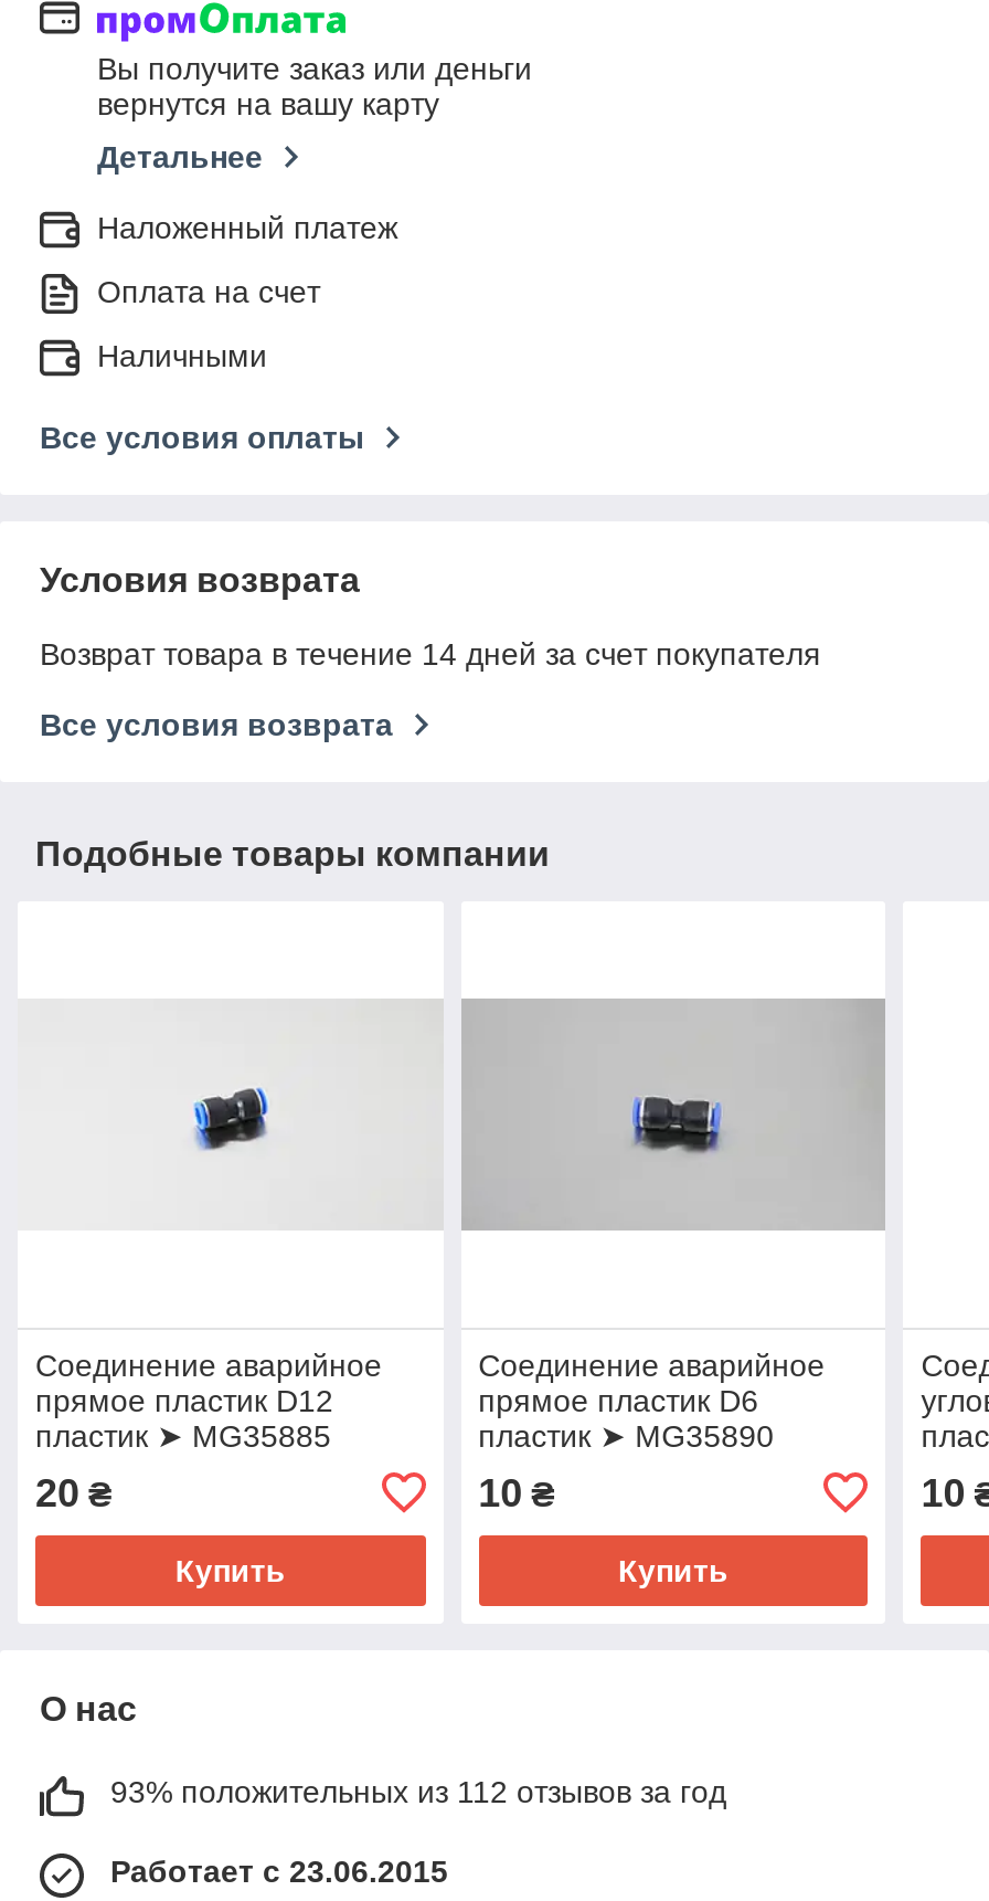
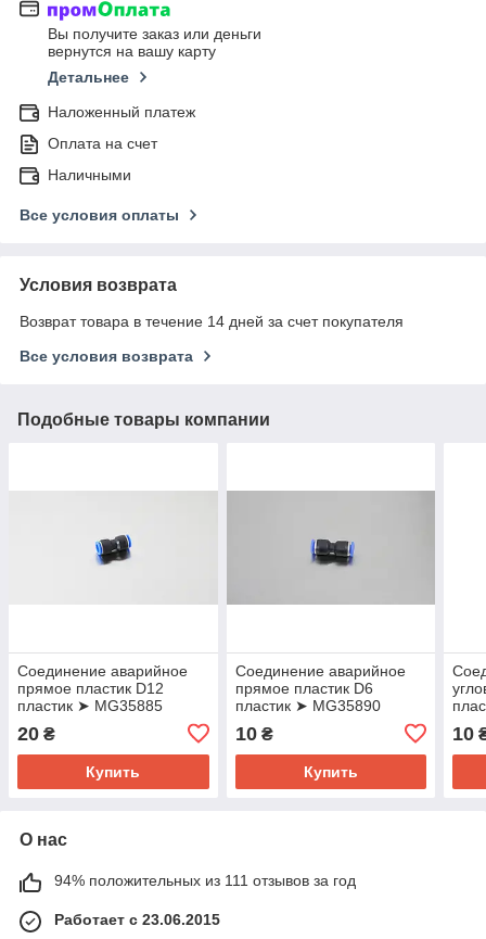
- 93% положительных из 112 отзывов за год
+ 94% положительных из 111 отзывов за год
